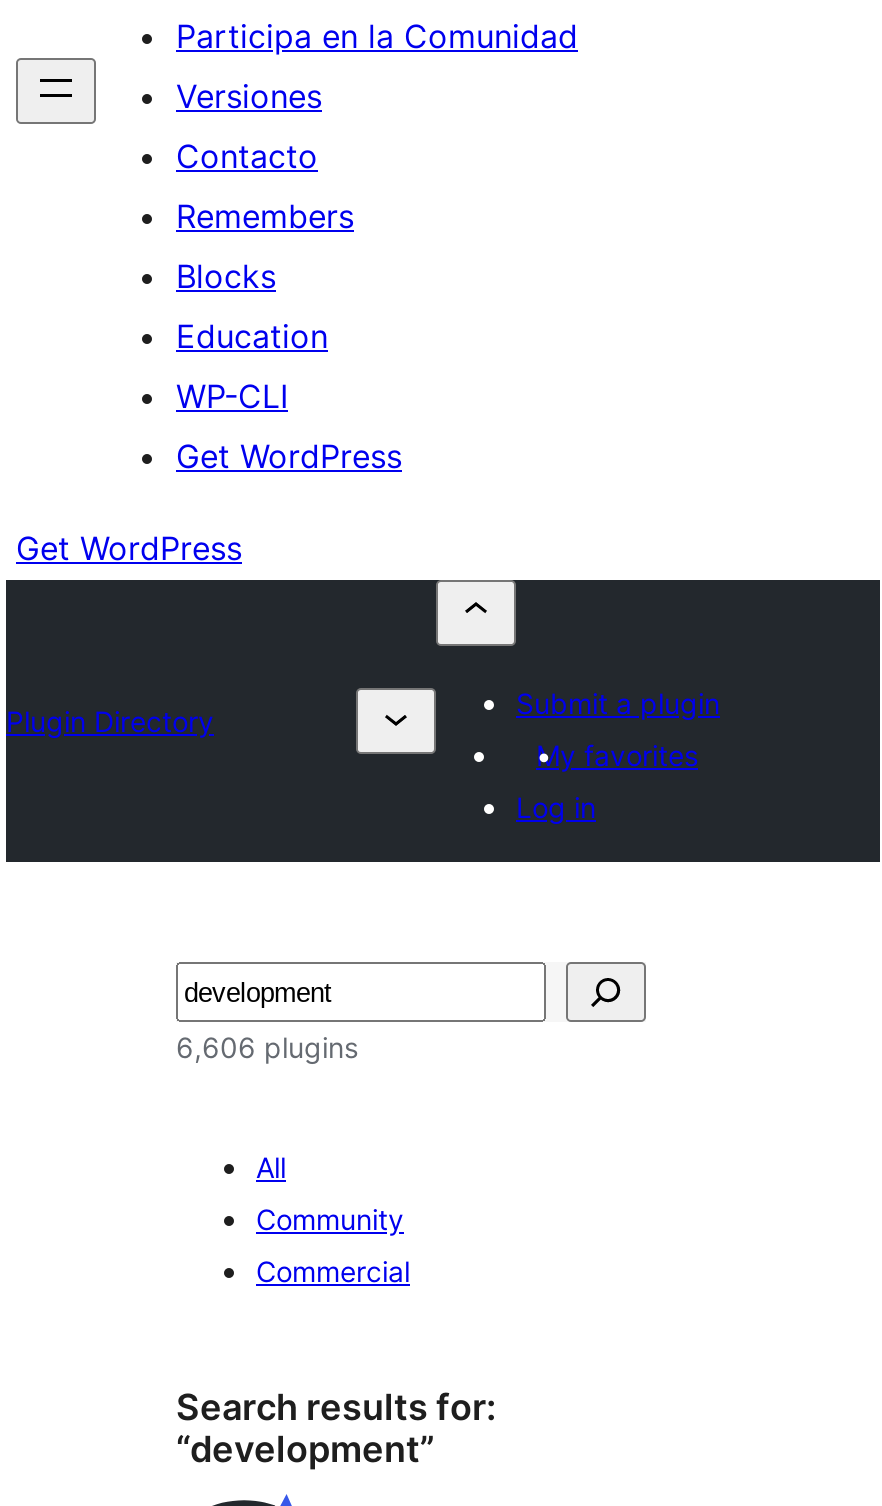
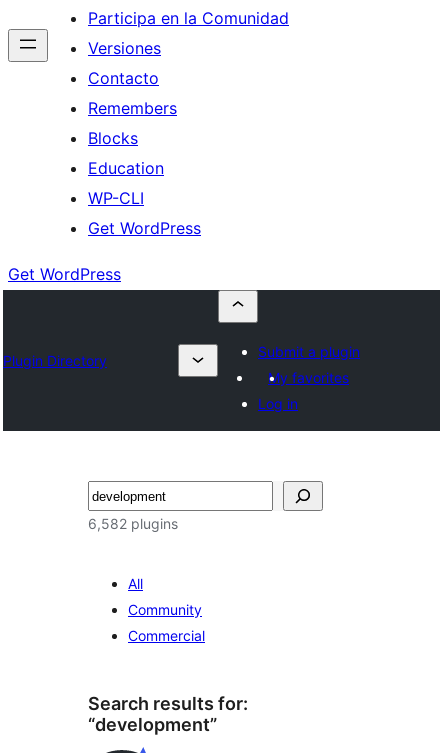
- 6,606 plugins
+ 6,582 plugins
